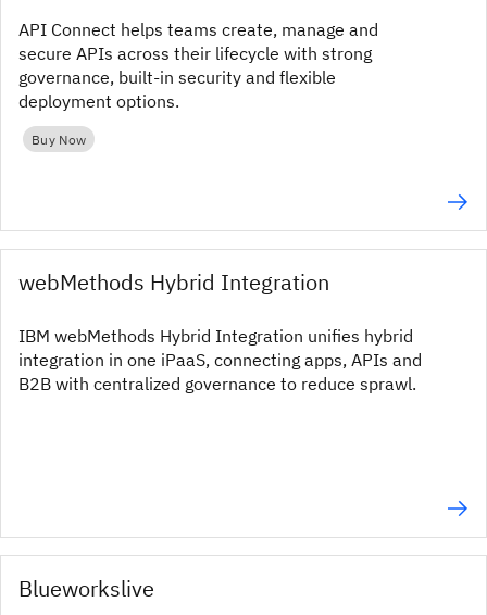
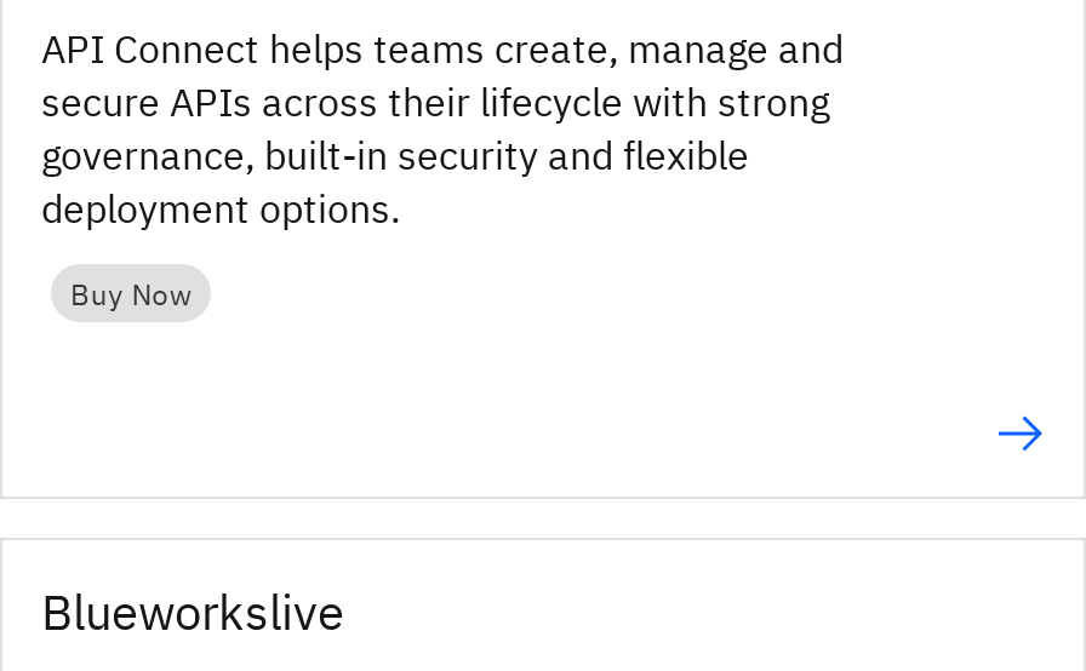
- webMethods Hybrid Integration
- IBM webMethods Hybrid Integration unifies hybrid
- integration in one iPaaS, connecting apps, APIs and
- B2B with centralized governance to reduce sprawl.
